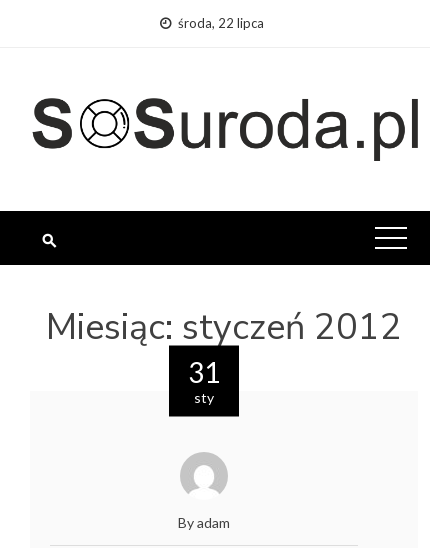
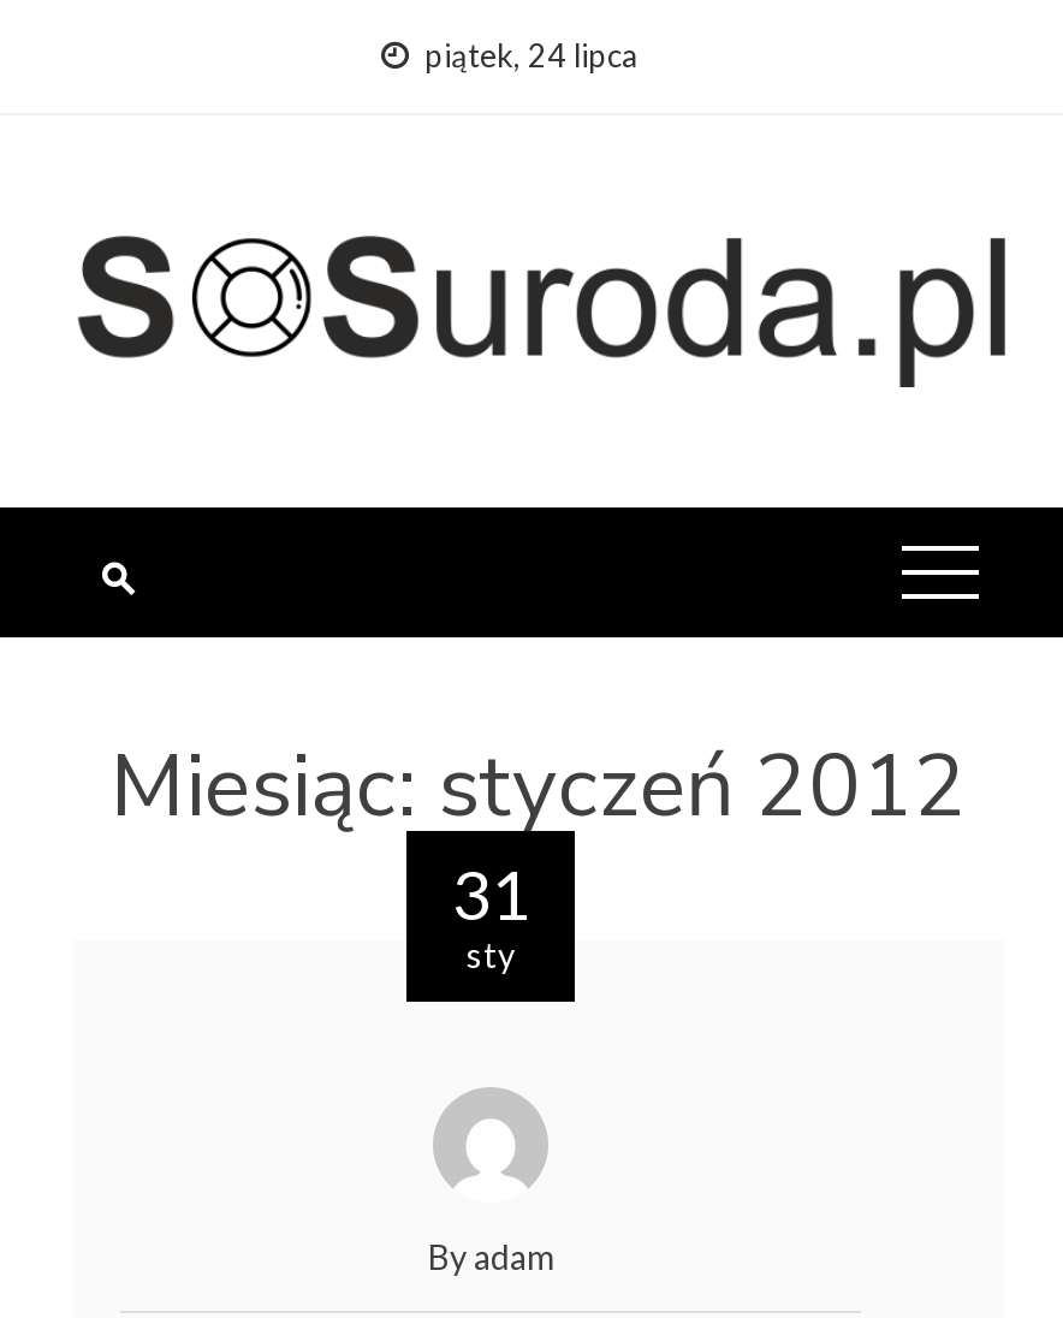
- środa, 22 lipca
+ piątek, 24 lipca
